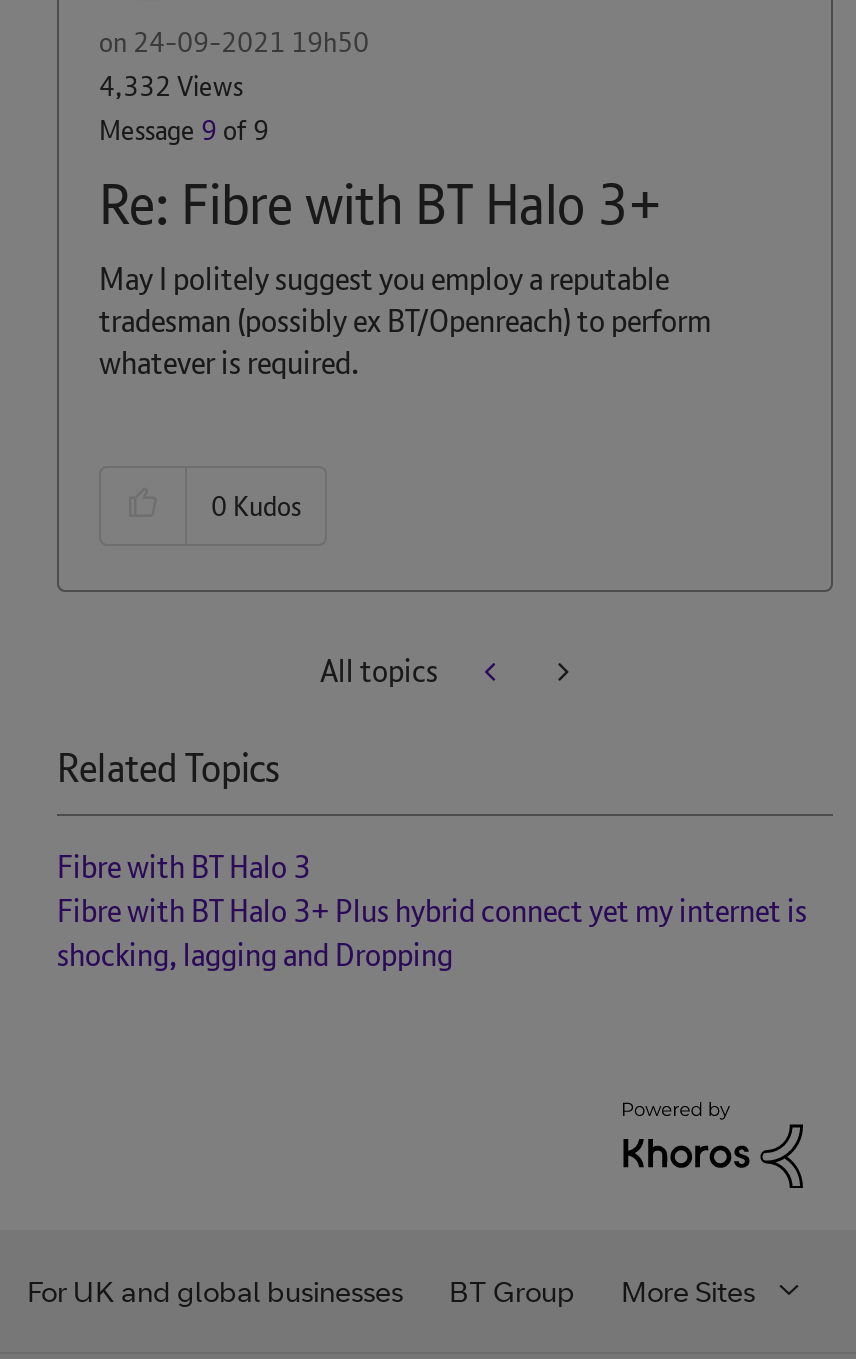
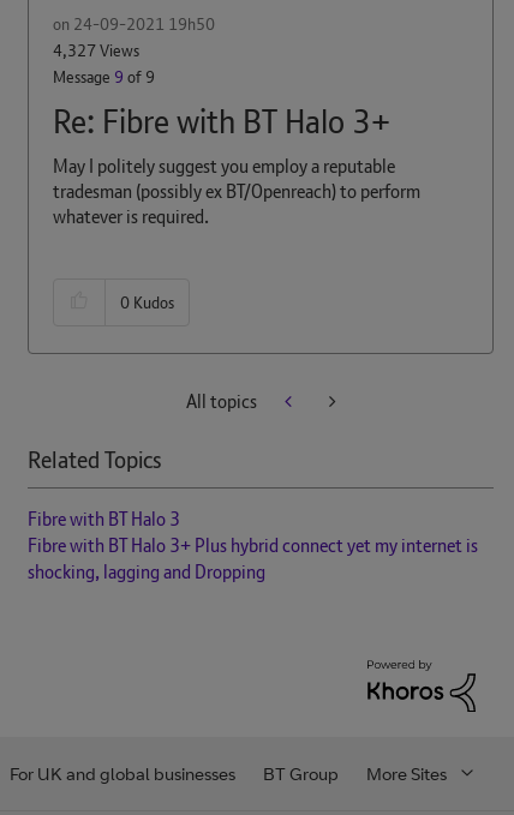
- 4,332 Views
+ 4,327 Views
